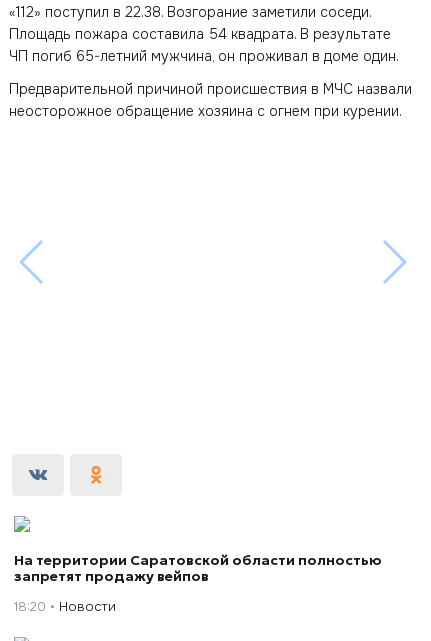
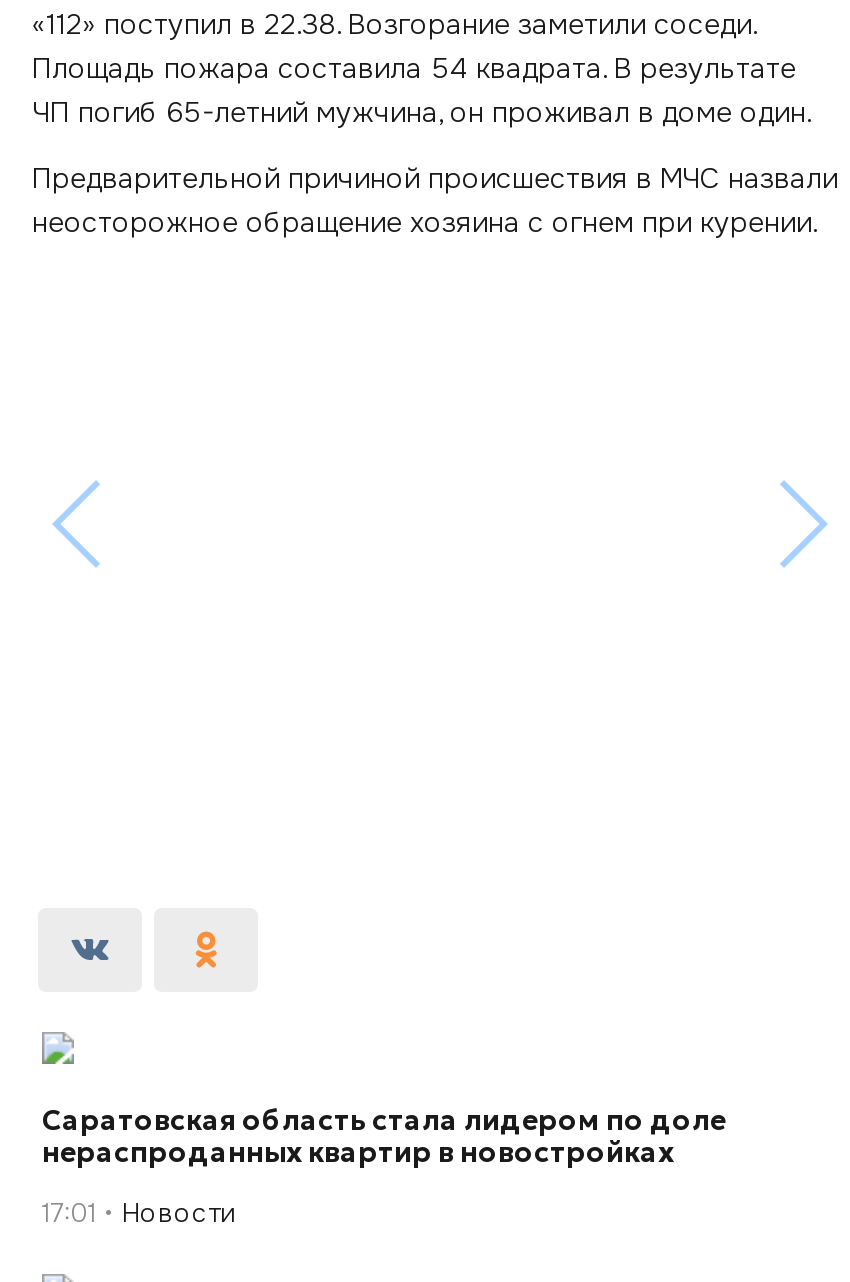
- На территории Саратовской области полностью
- запретят продажу вейпов
+ Саратовская область стала лидером по доле
+ нераспроданных квартир в новостройках

- 18:20 Новости
+ 17:01 Новости
